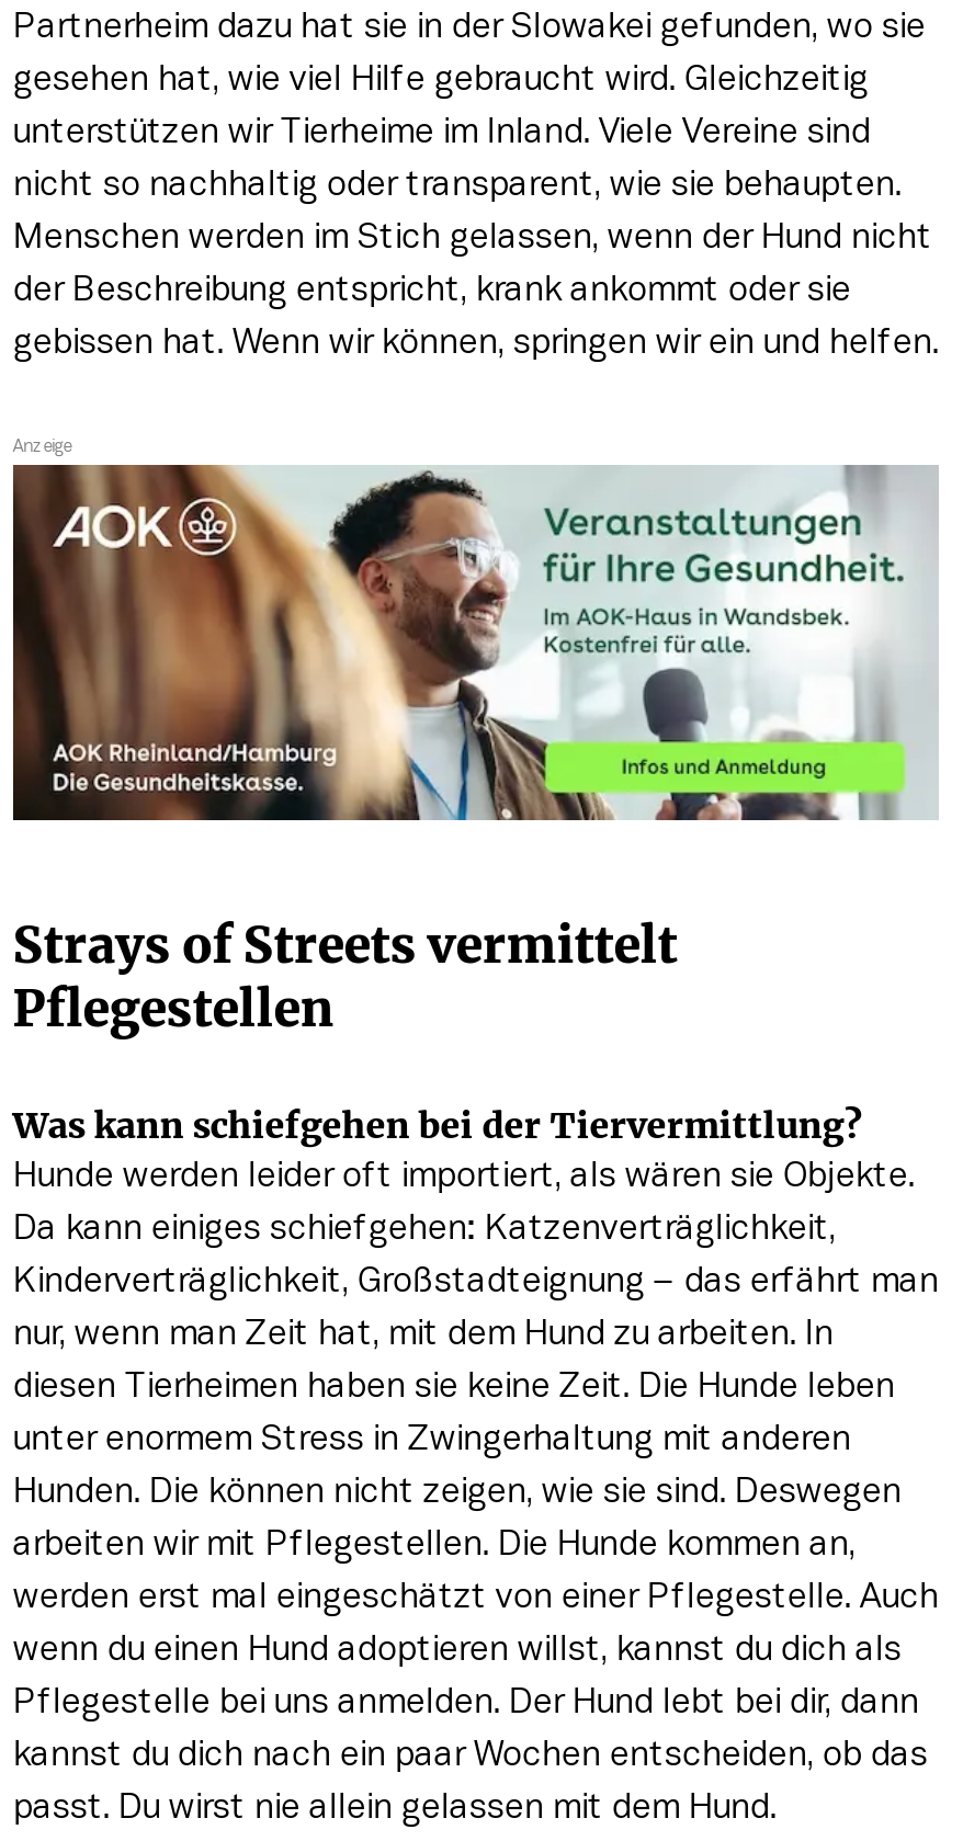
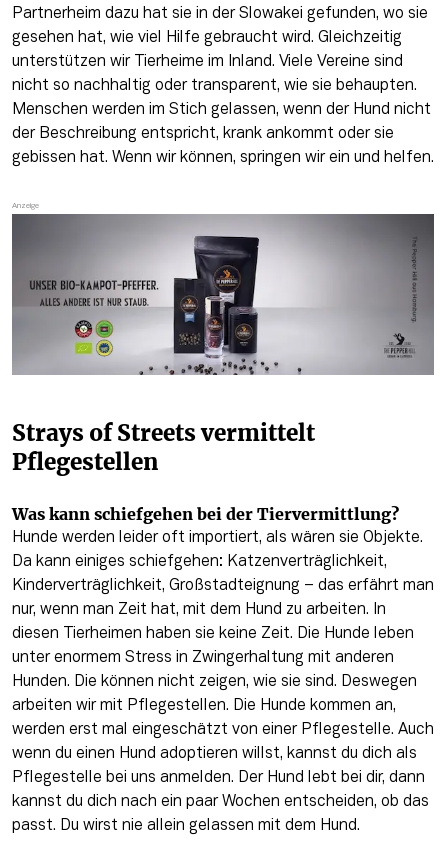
- [image]
+ [image]
